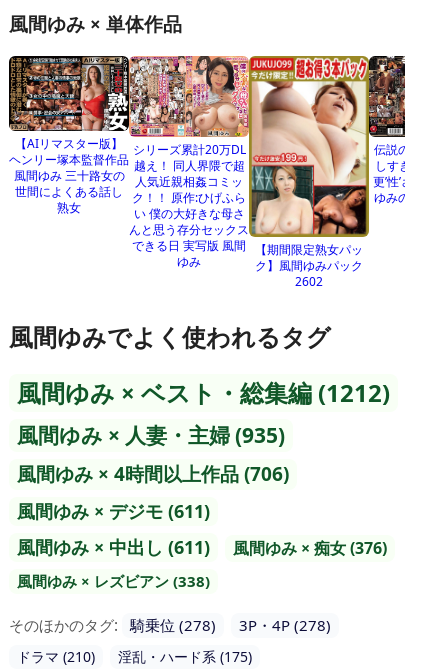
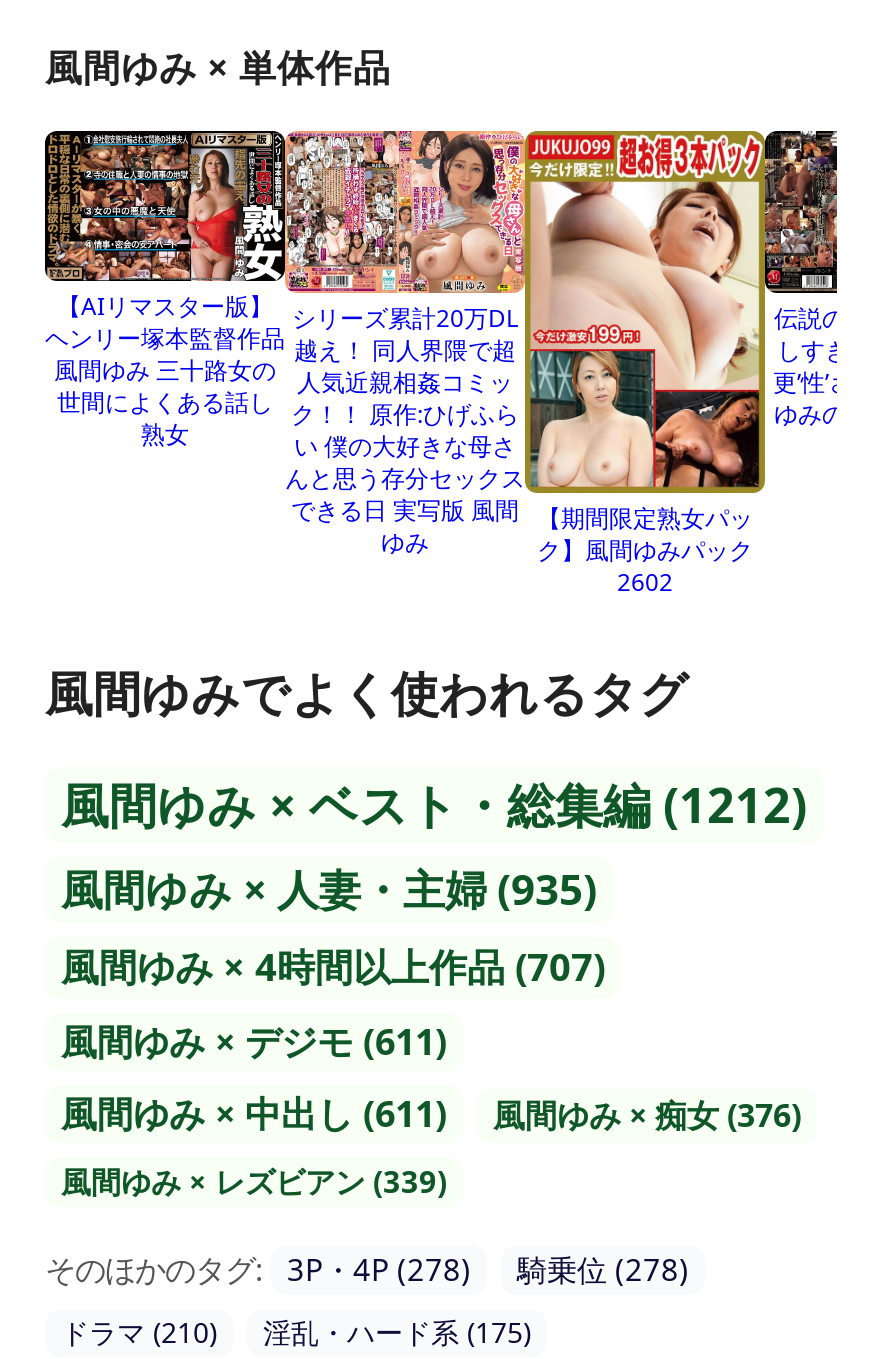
- 風間ゆみ × 4時間以上作品 (706)
+ 風間ゆみ × 4時間以上作品 (707)

- 風間ゆみ × レズビアン (338)
+ 風間ゆみ × レズビアン (339)

- そのほかのタグ: 騎乗位 (278)
- 3P・4P (278)
+ そのほかのタグ: 3P・4P (278)
+ 騎乗位 (278)
